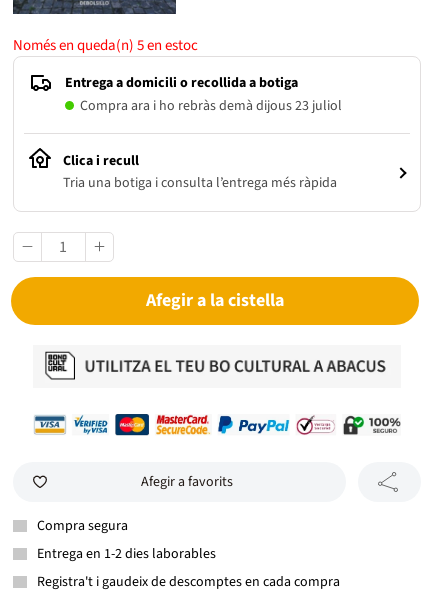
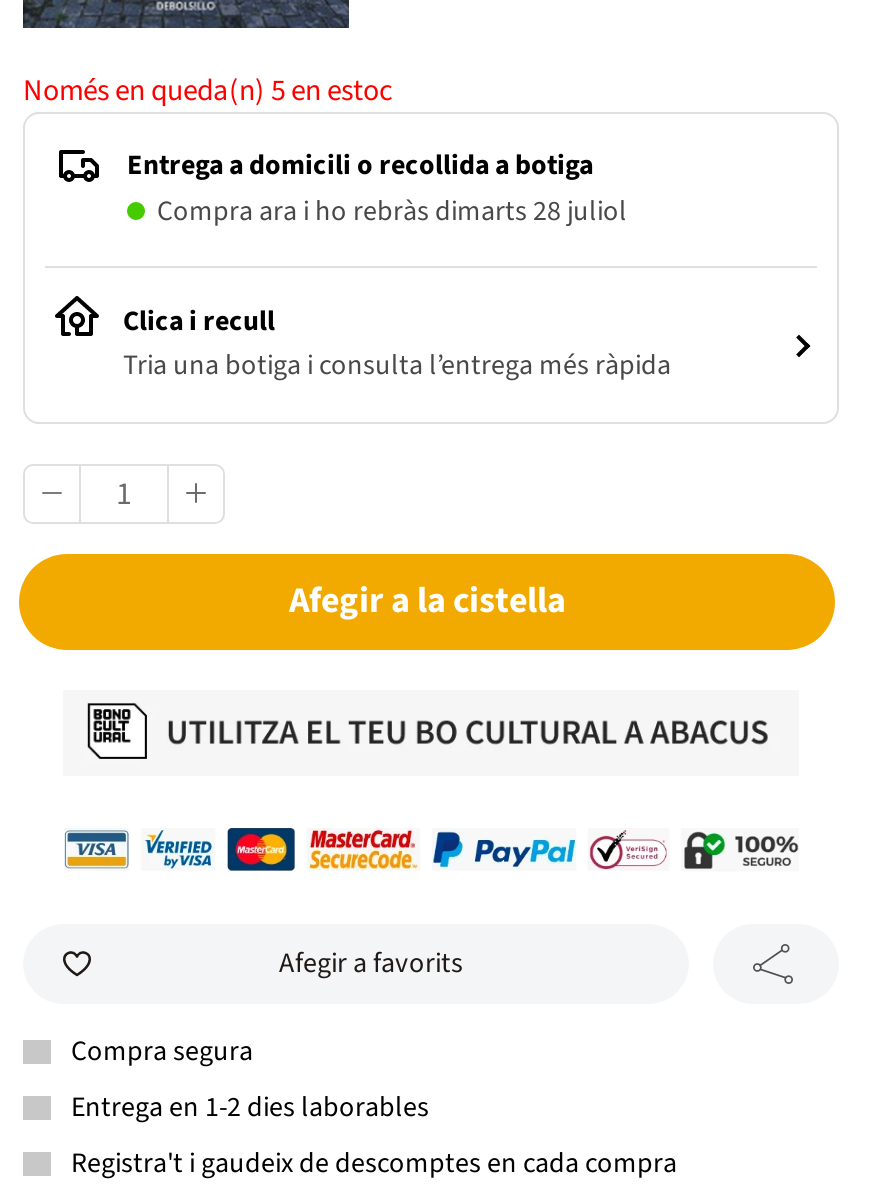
- Compra ara i ho rebràs demà dijous 23 juliol
+ Compra ara i ho rebràs dimarts 28 juliol
